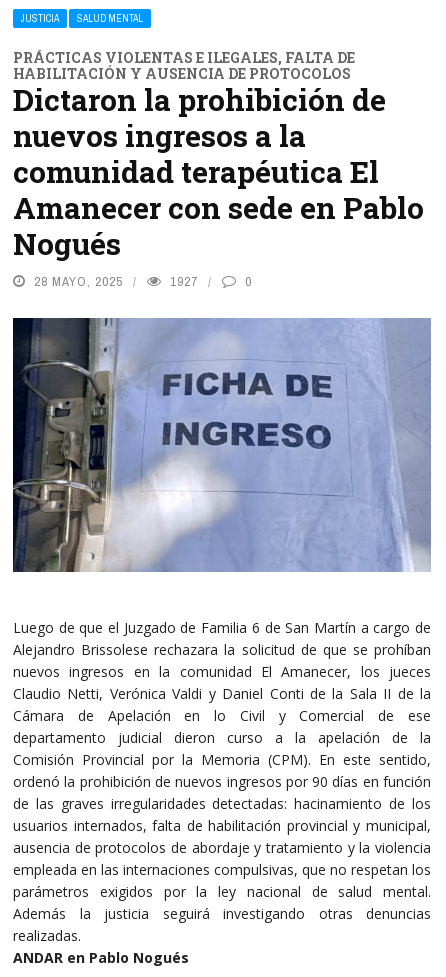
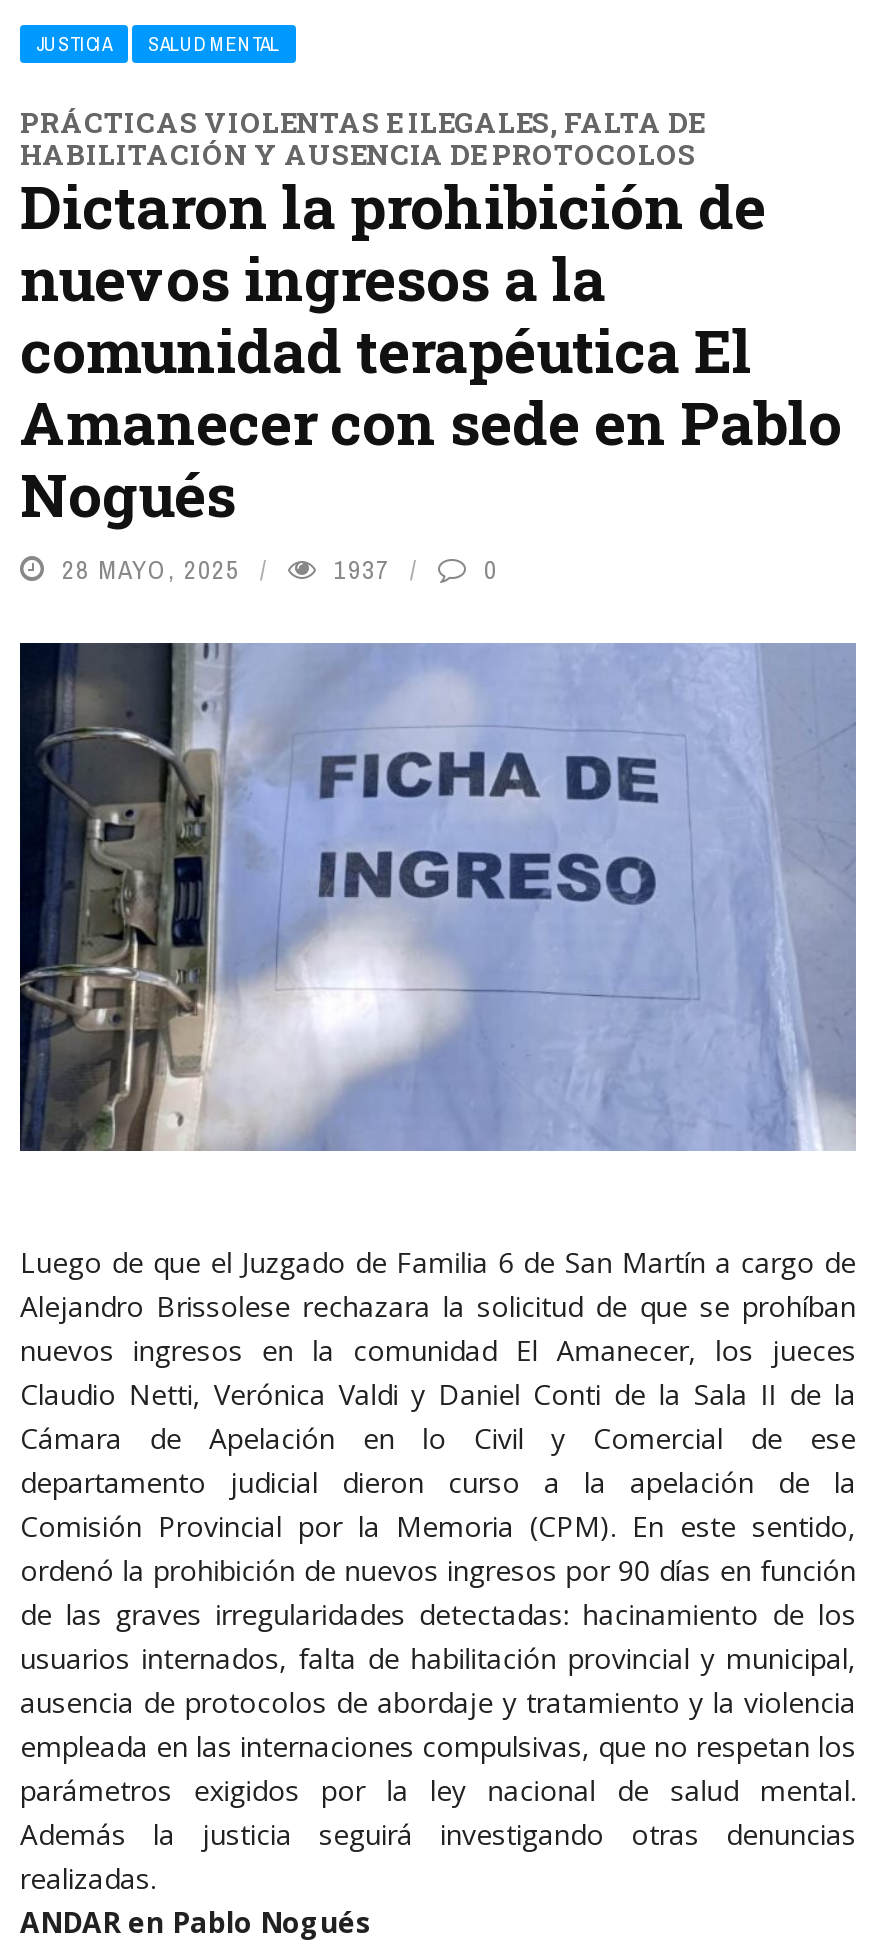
- 1927
+ 1937
